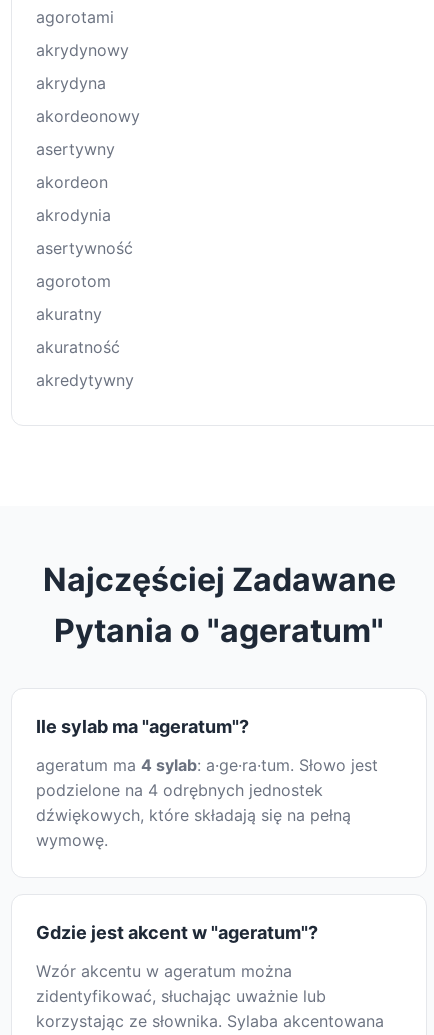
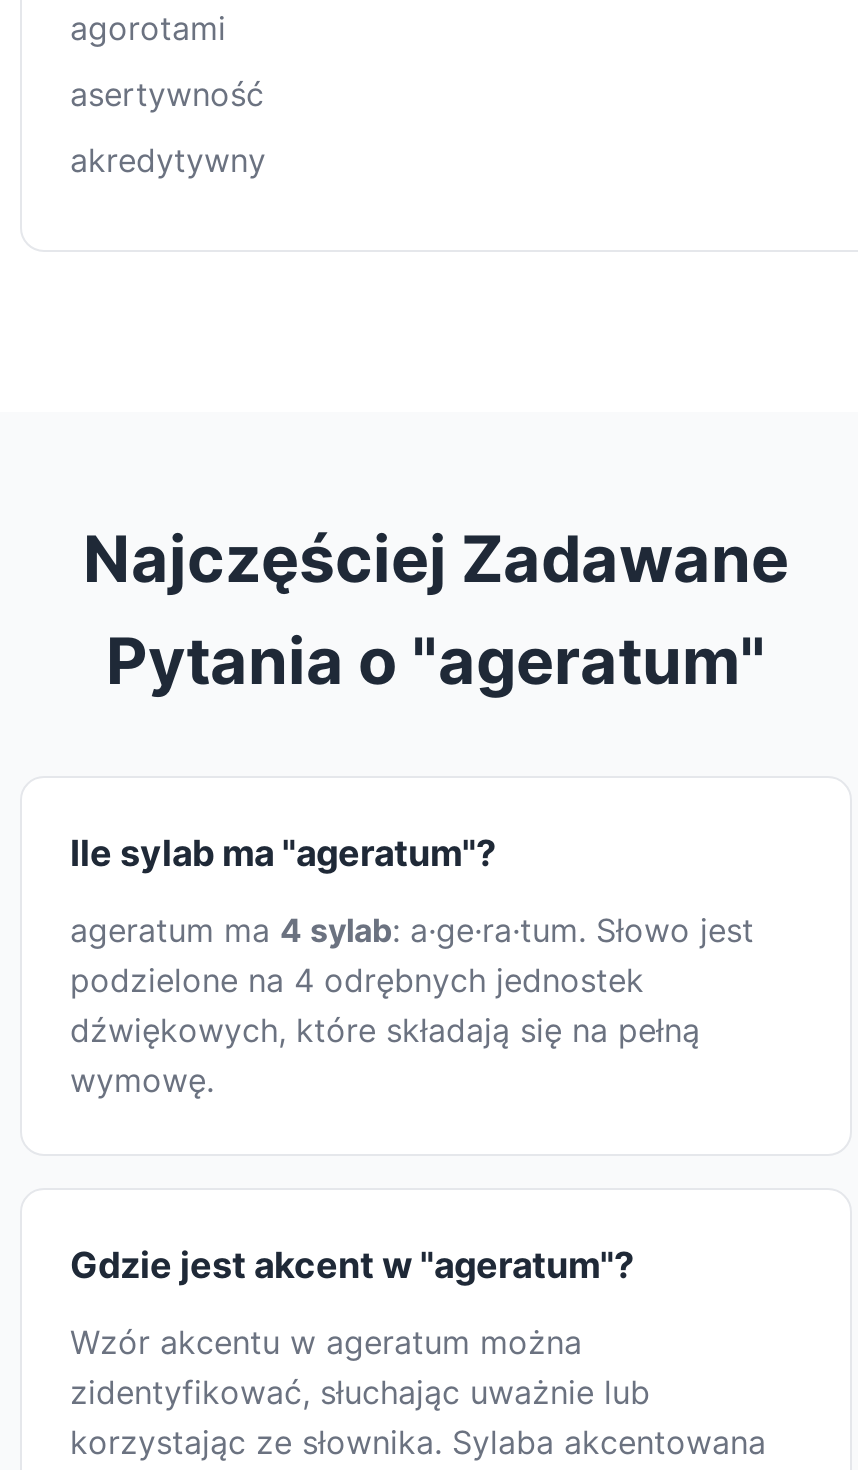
- akrydynowy
- akrydyna
- akordeonowy
- asertywny
- akordeon
- akrodynia

- agorotom
- akuratny
- akuratność
